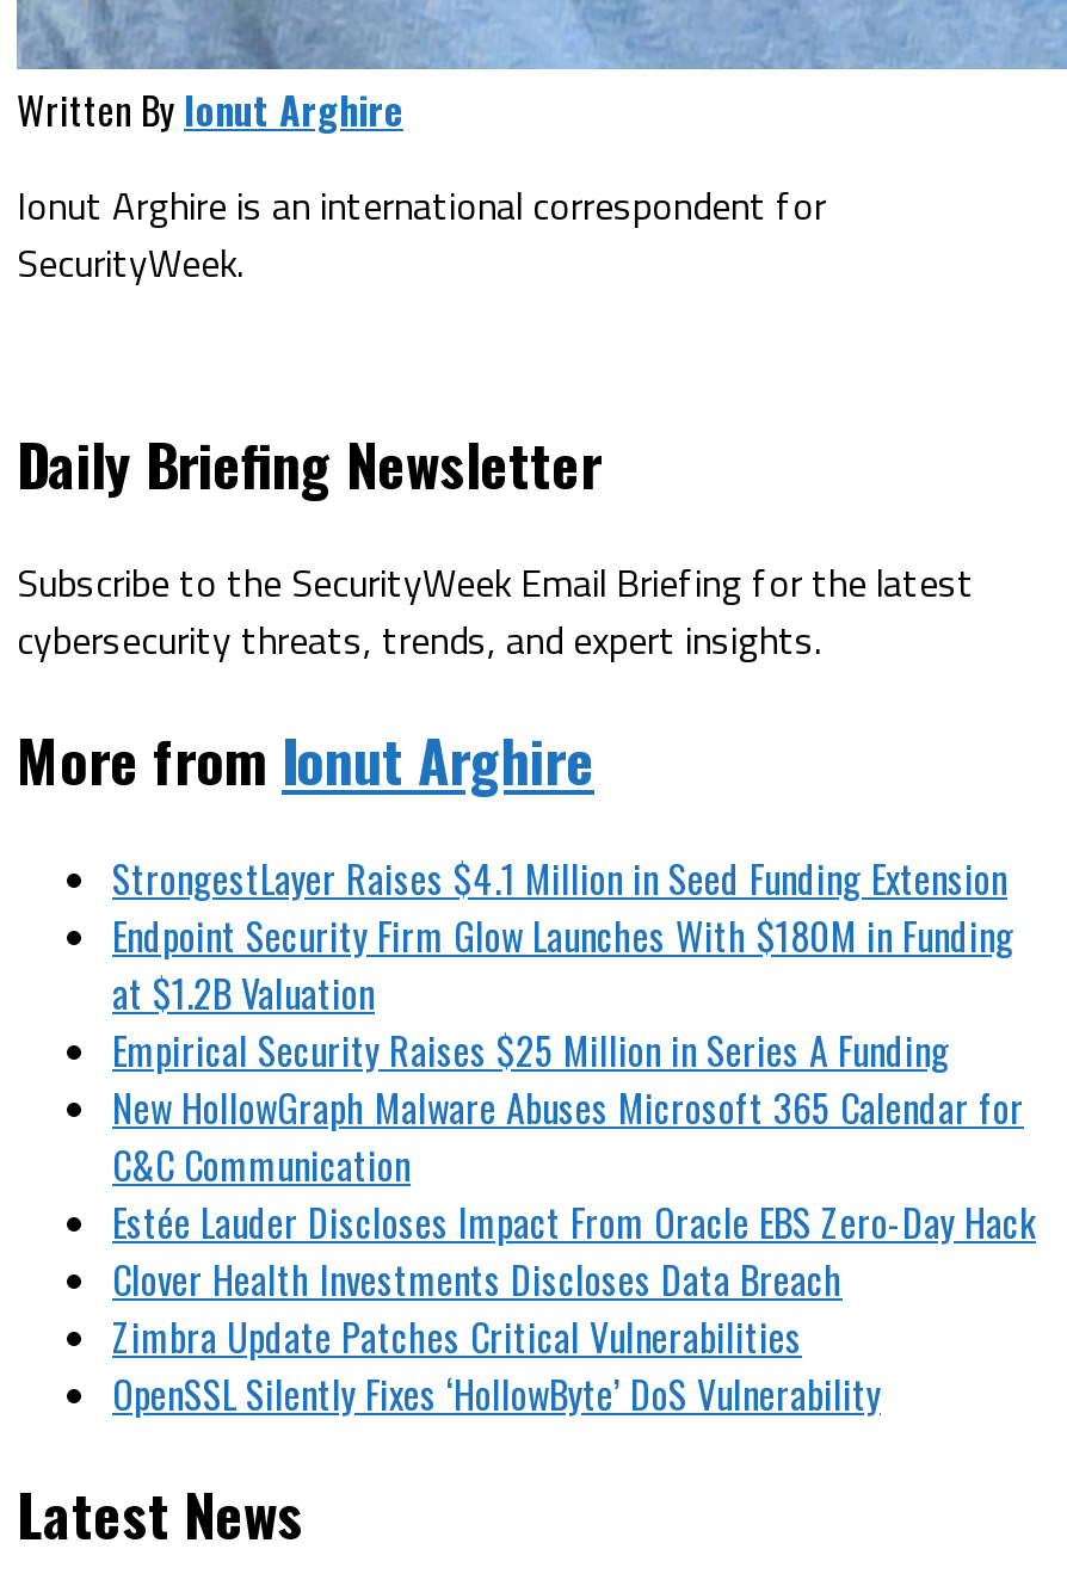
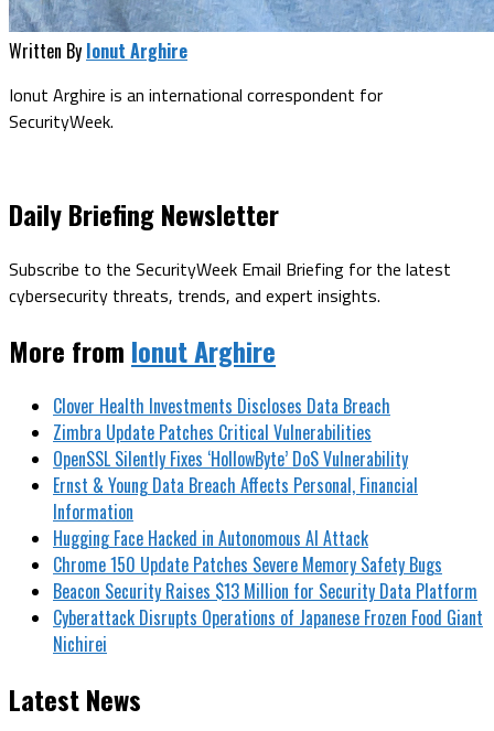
- StrongestLayer Raises $4.1 Million in Seed Funding Extension
- Endpoint Security Firm Glow Launches With $180M in Funding
- at $1.2B Valuation
- Empirical Security Raises $25 Million in Series A Funding
- New HollowGraph Malware Abuses Microsoft 365 Calendar for
- C&C Communication
- Estée Lauder Discloses Impact From Oracle EBS Zero-Day Hack

moved up: Clover Health Investments Discloses Data Breach | Zimbra Update Patches Critical Vulnerabilities | OpenSSL Silently Fixes ‘HollowByte’ DoS Vulnerability

+ Ernst & Young Data Breach Affects Personal, Financial
+ Information
+ Hugging Face Hacked in Autonomous AI Attack
+ Chrome 150 Update Patches Severe Memory Safety Bugs
+ Beacon Security Raises $13 Million for Security Data Platform
+ Cyberattack Disrupts Operations of Japanese Frozen Food Giant
+ Nichirei
